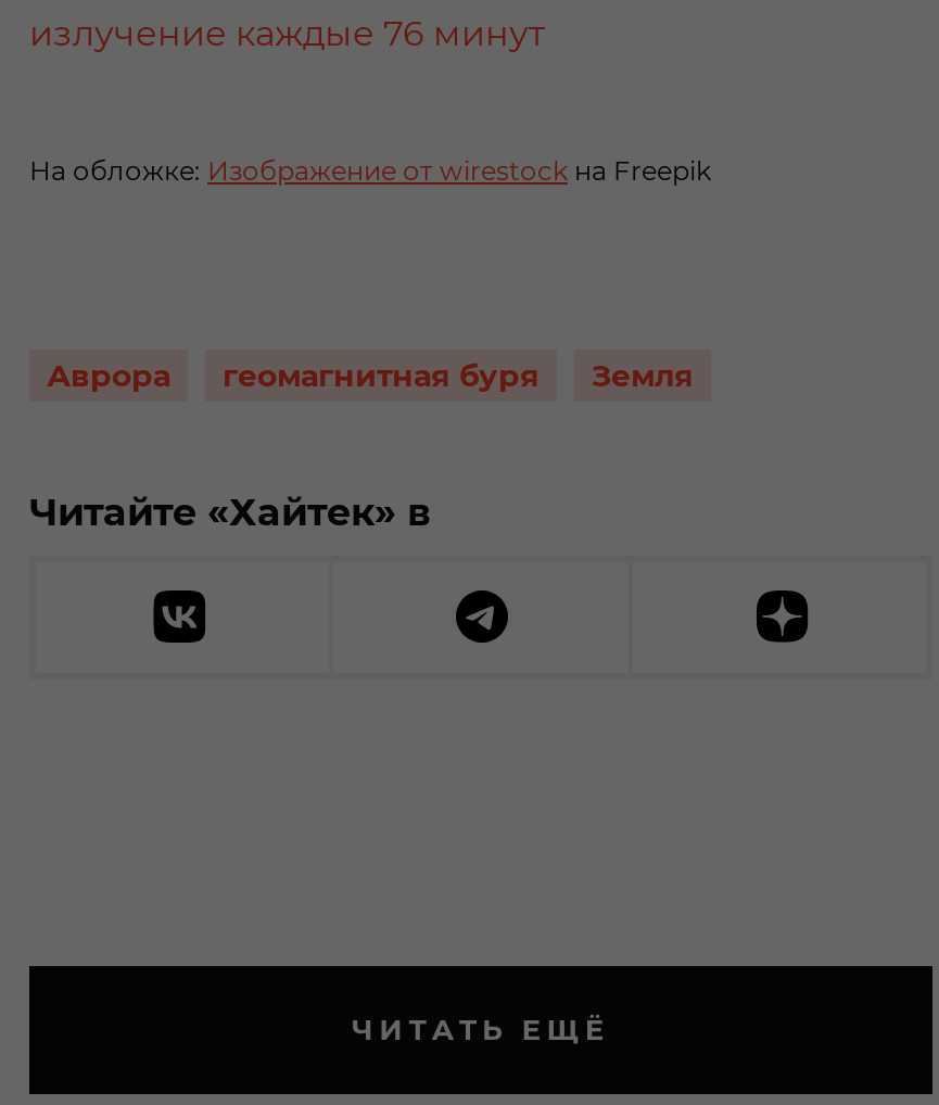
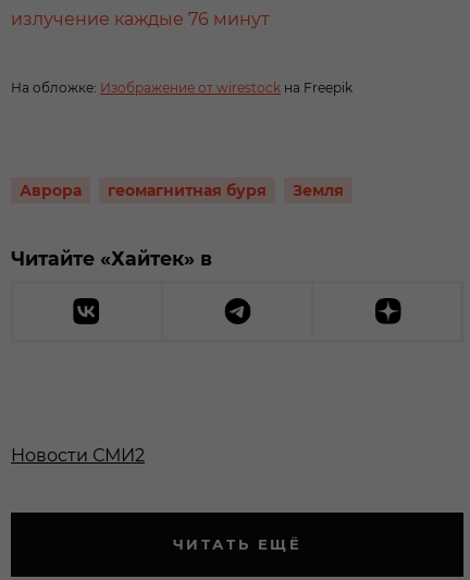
+ Новости СМИ2
